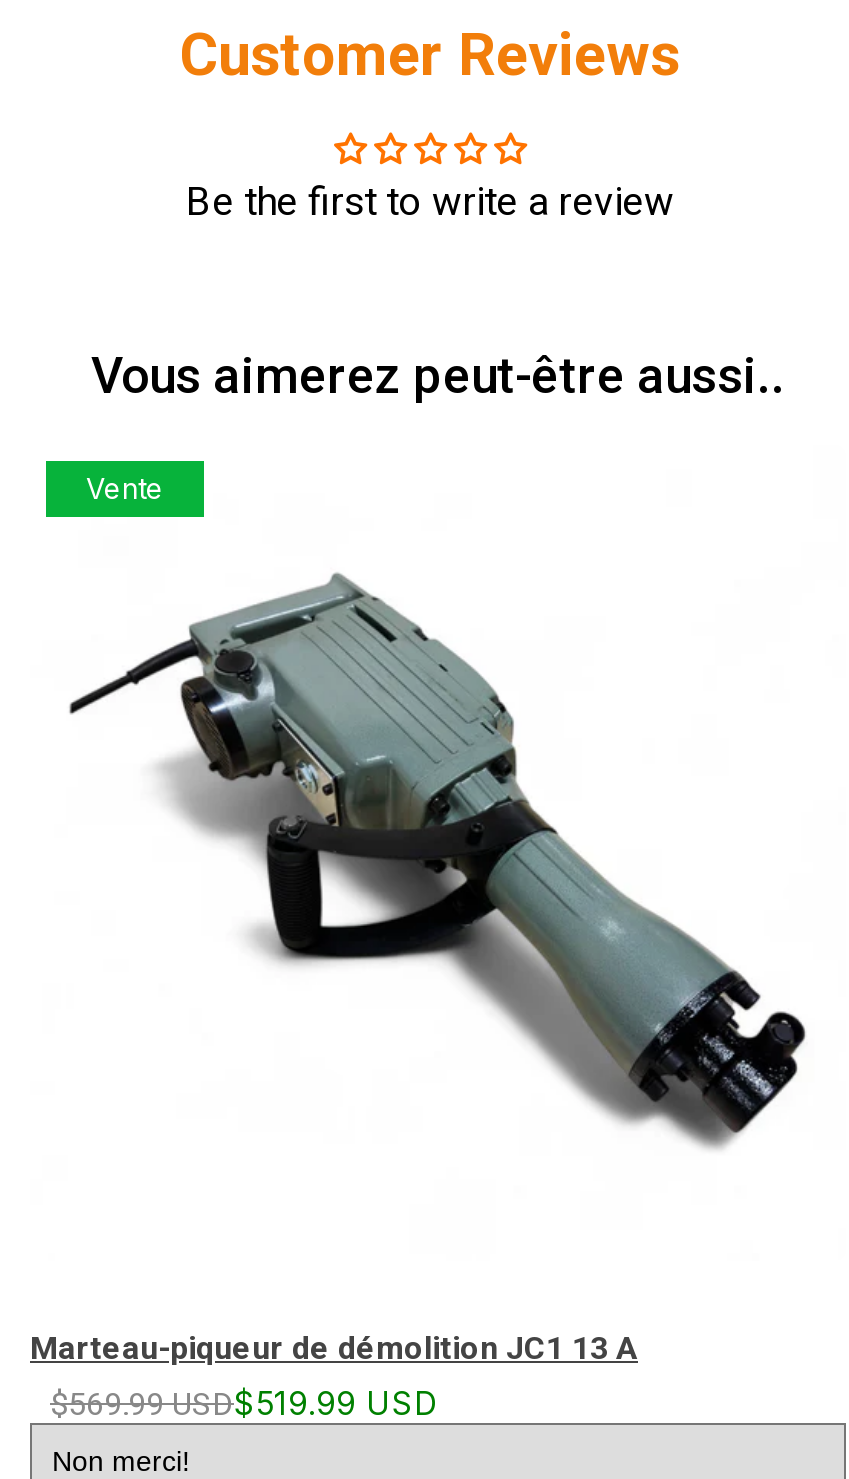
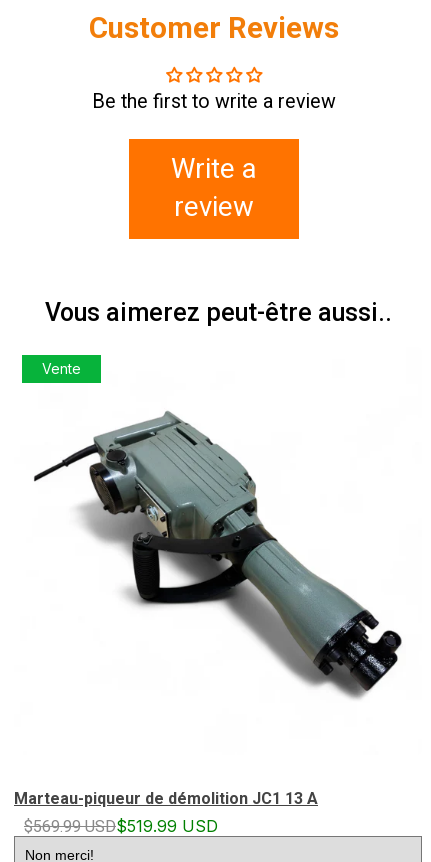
+ Write a
+ review
